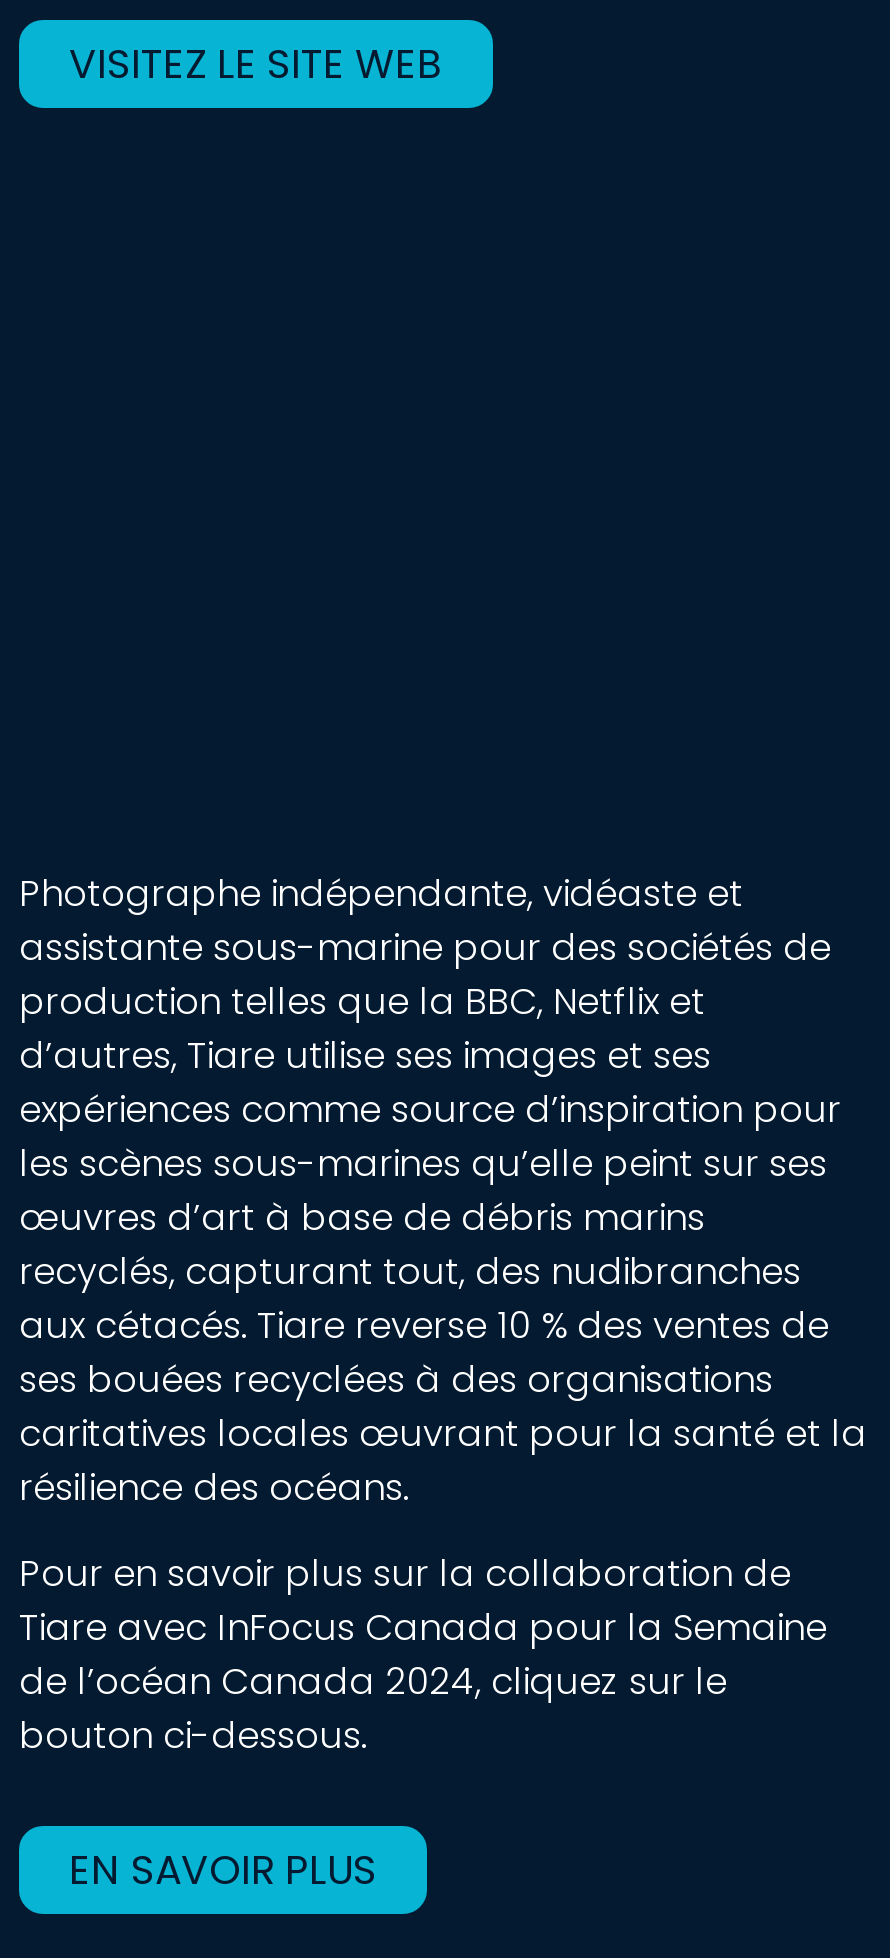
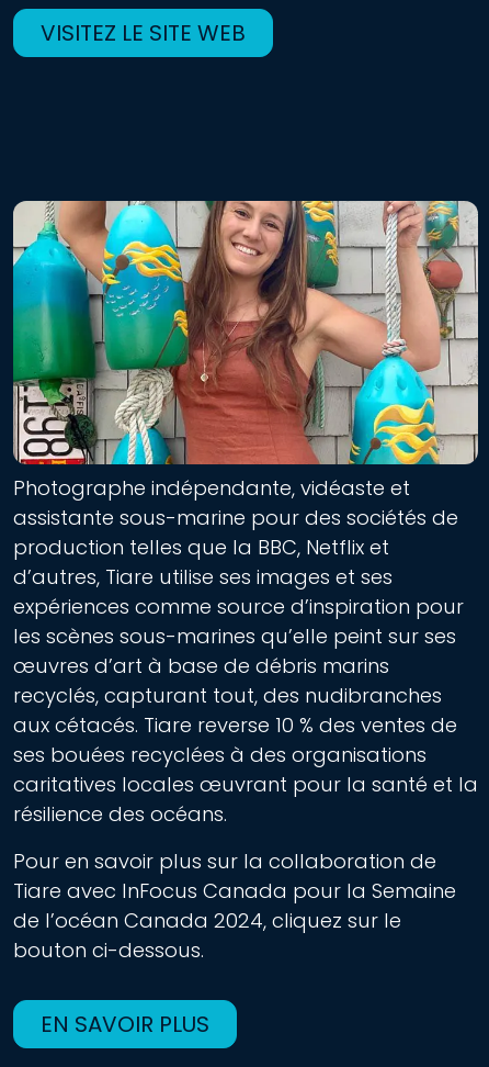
+ [image]
